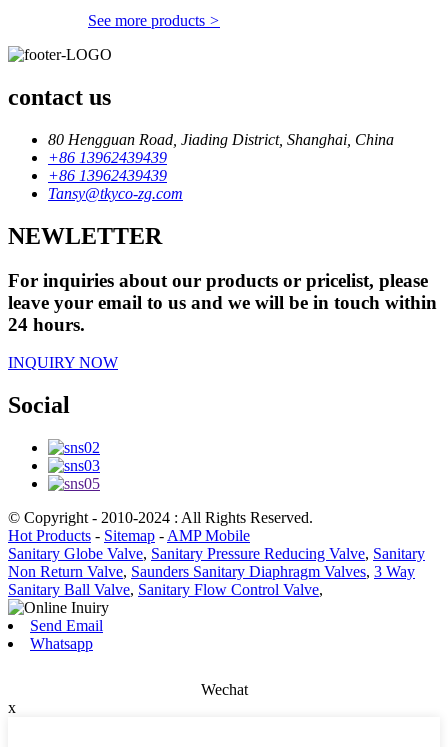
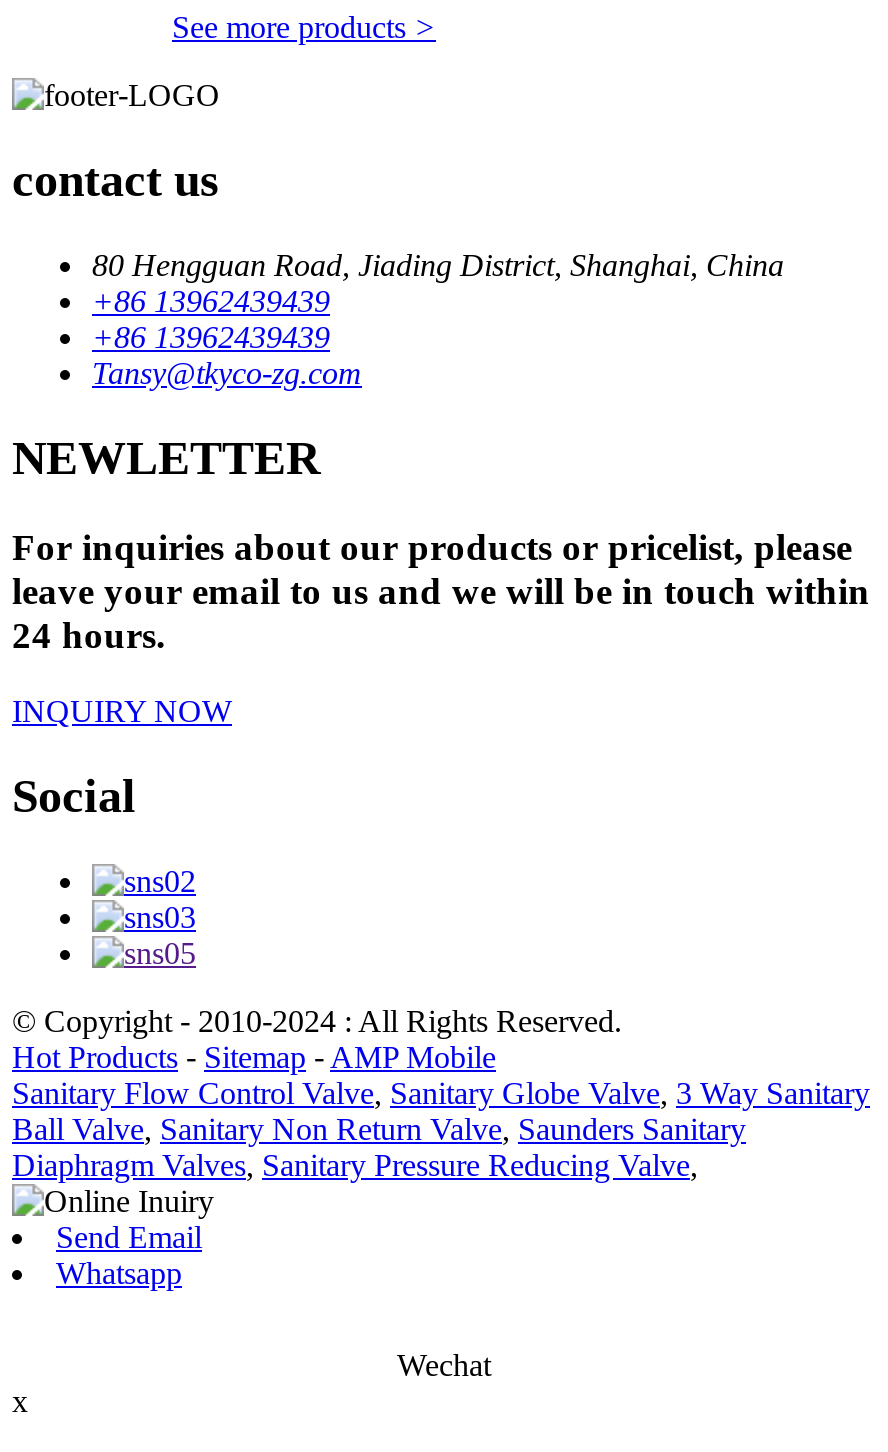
- Sanitary Globe Valve, Sanitary Pressure Reducing Valve, Sanitary
- Non Return Valve, Saunders Sanitary Diaphragm Valves, 3 Way
- Sanitary Ball Valve, Sanitary Flow Control Valve,
+ Sanitary Flow Control Valve, Sanitary Globe Valve, 3 Way Sanitary
+ Ball Valve, Sanitary Non Return Valve, Saunders Sanitary
+ Diaphragm Valves, Sanitary Pressure Reducing Valve,
